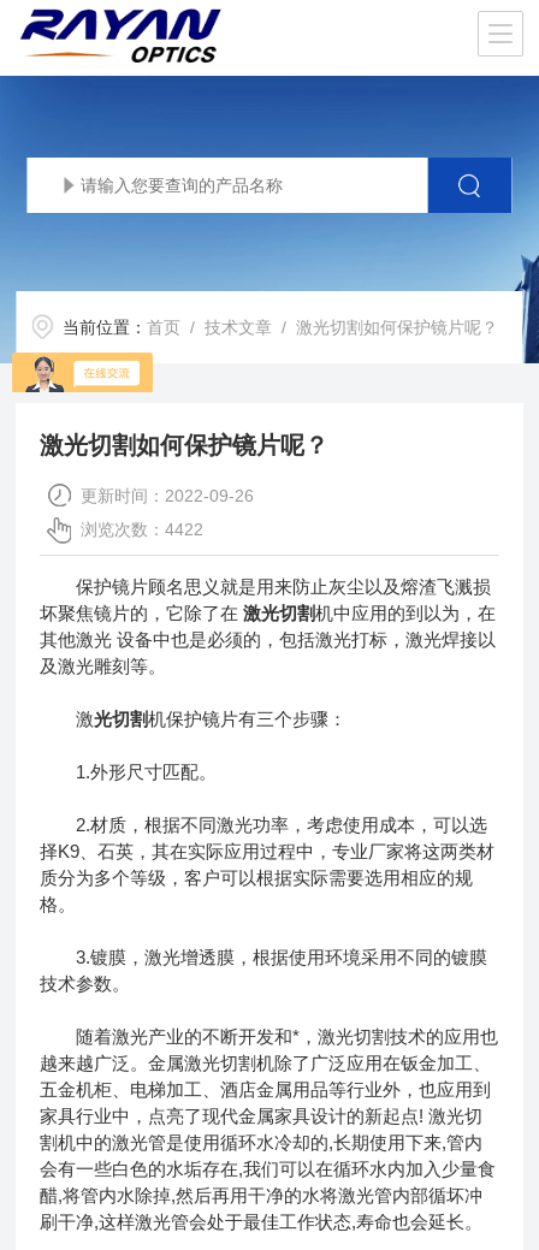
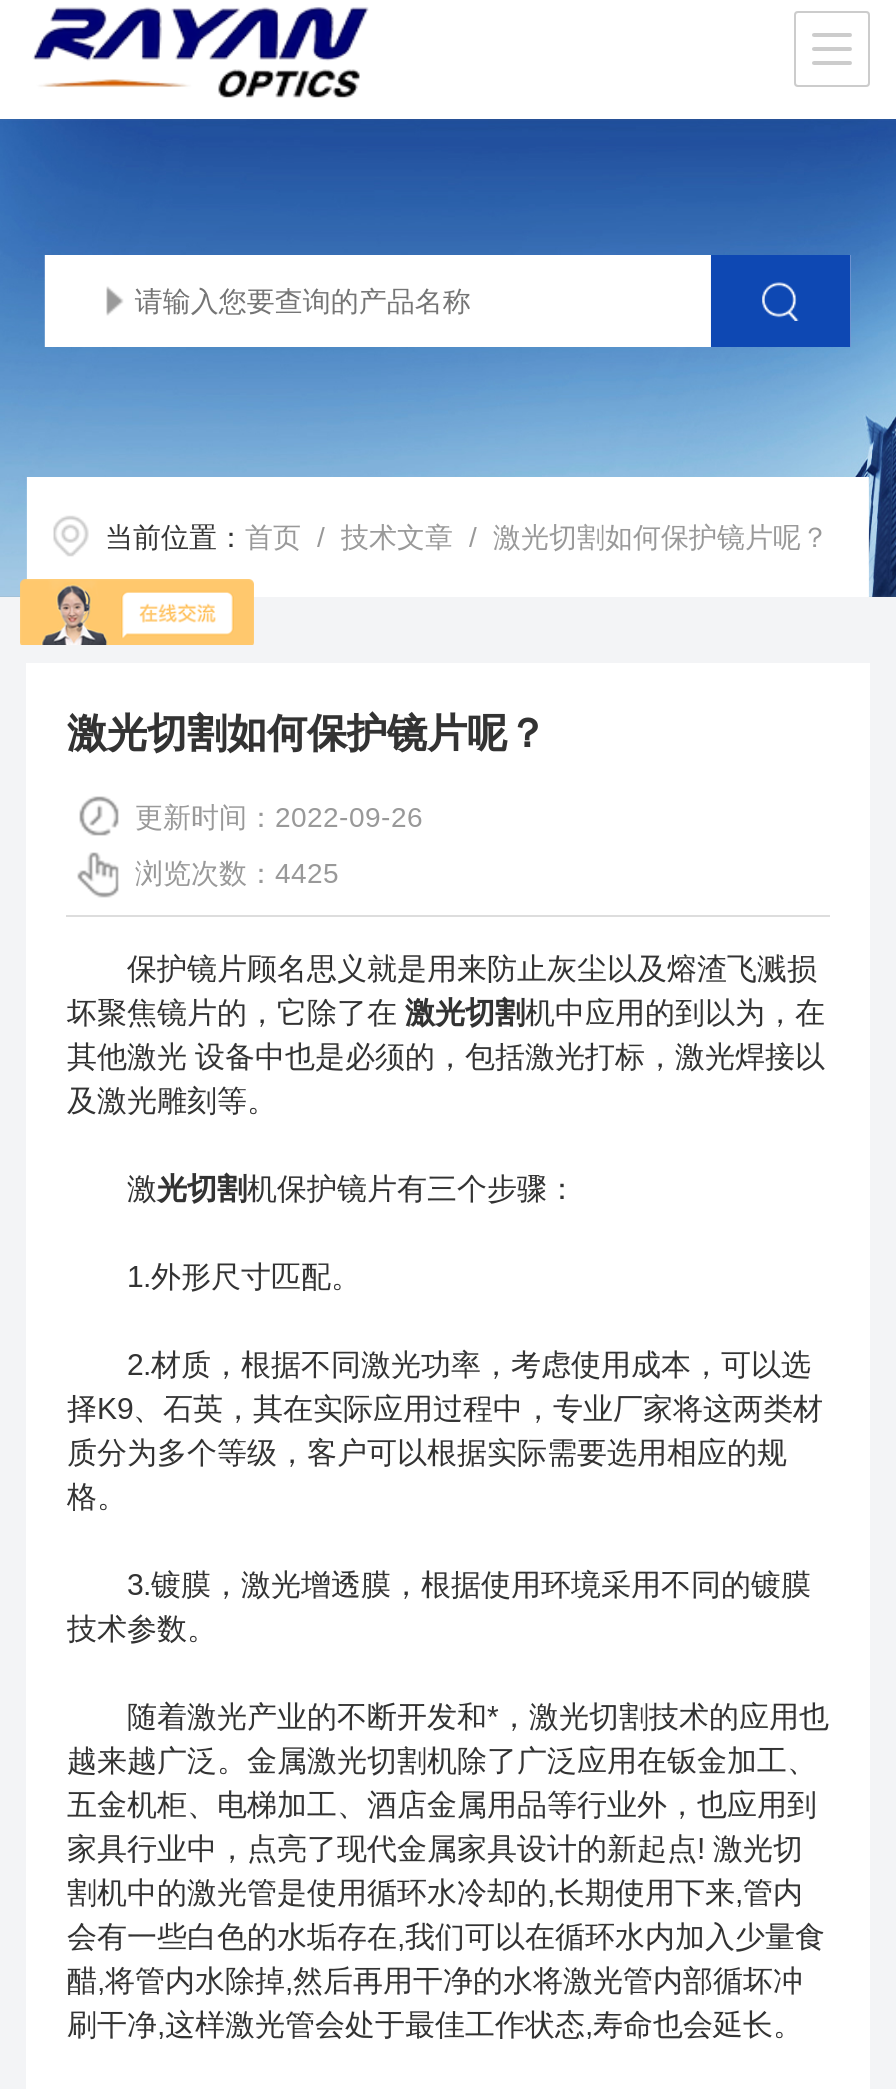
- 浏览次数：4422
+ 浏览次数：4425
